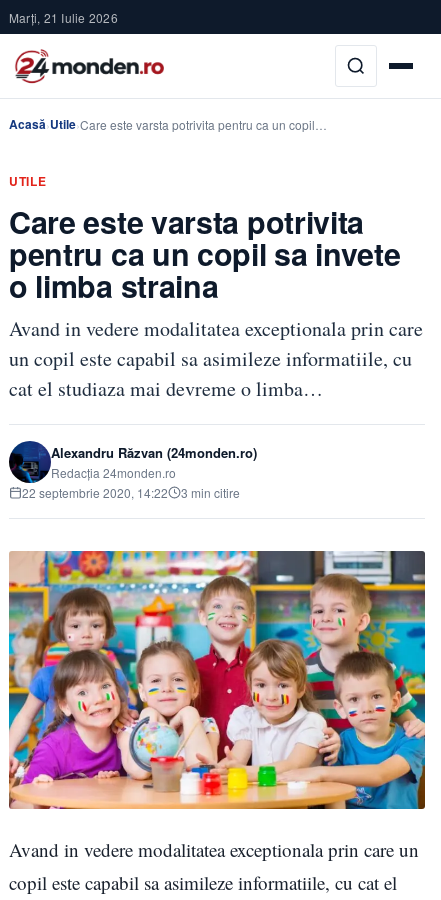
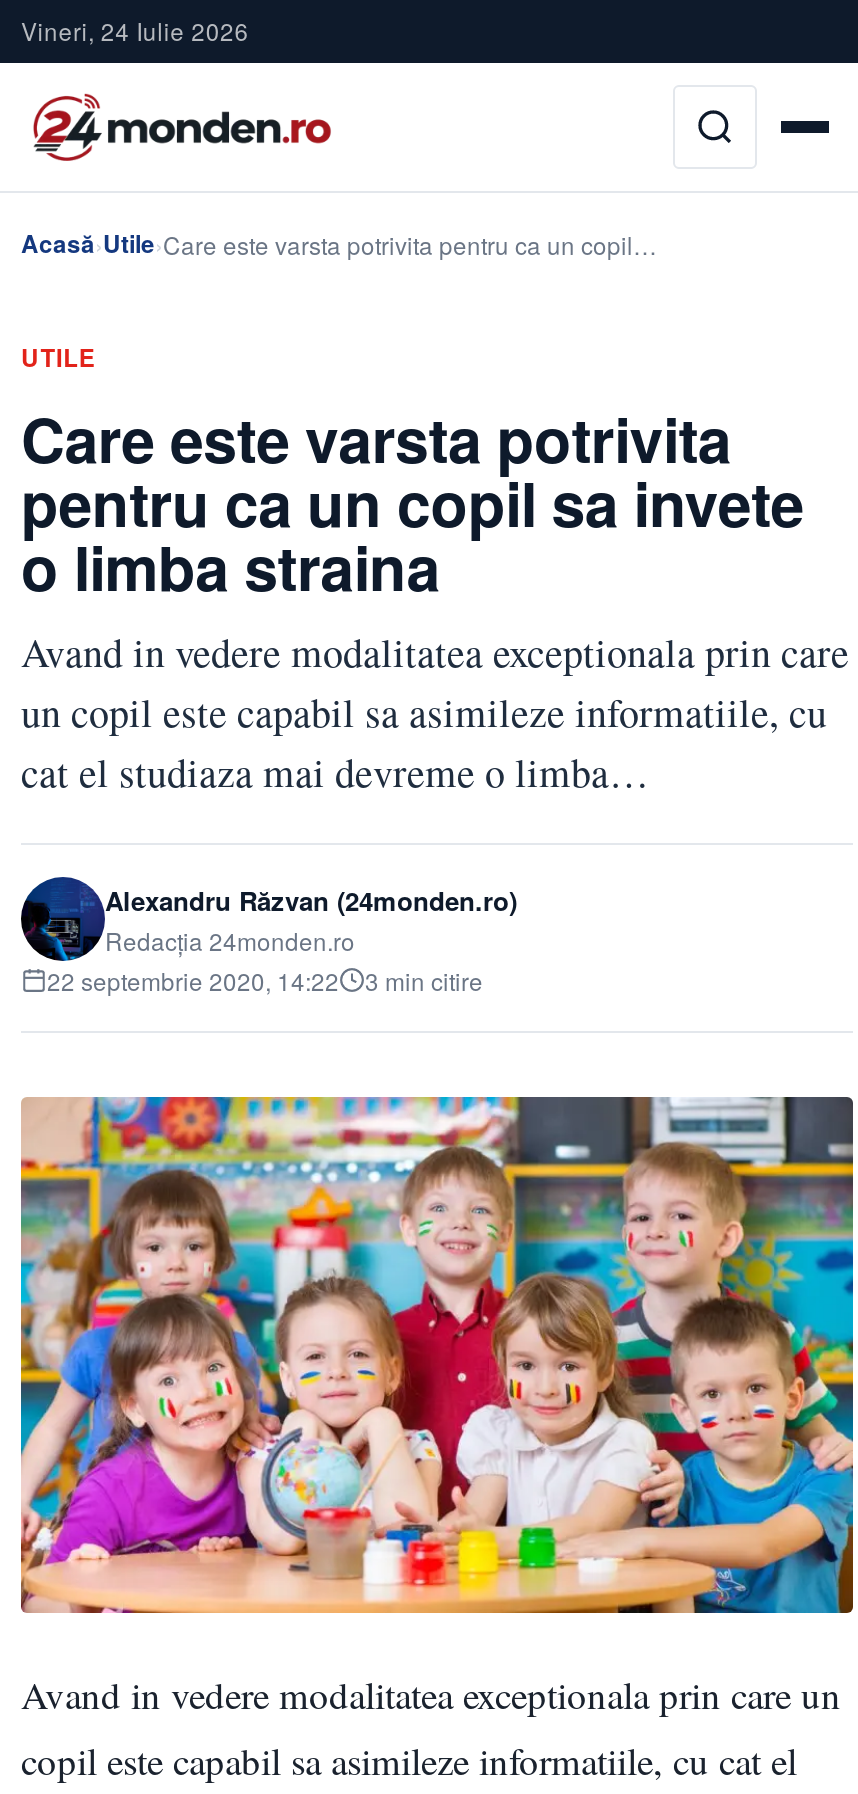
- Marți, 21 Iulie 2026
+ Vineri, 24 Iulie 2026
